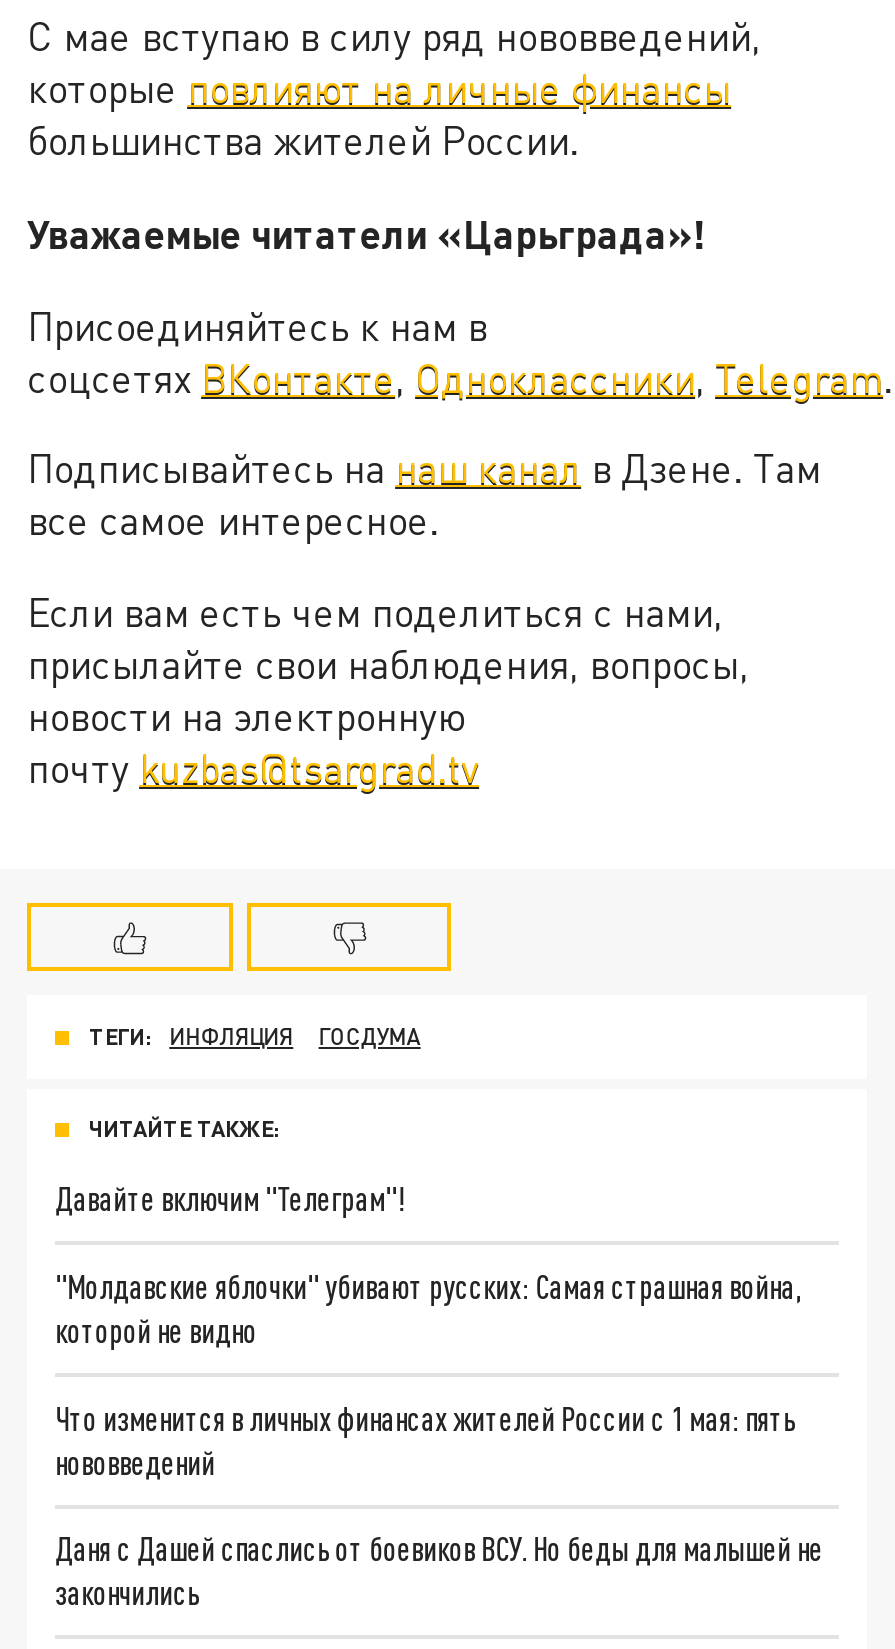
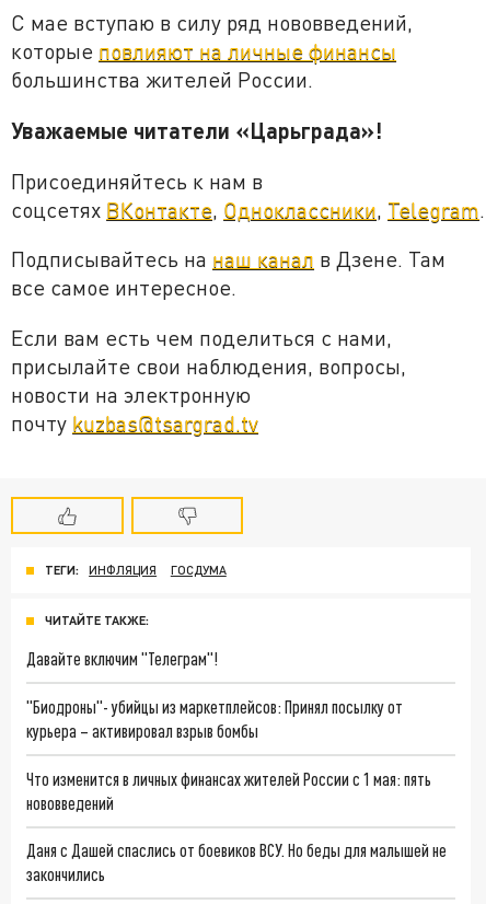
- "Молдавские яблочки" убивают русских: Самая страшная война,
- которой не видно
+ "Биодроны"- убийцы из маркетплейсов: Принял посылку от
+ курьера – активировал взрыв бомбы
